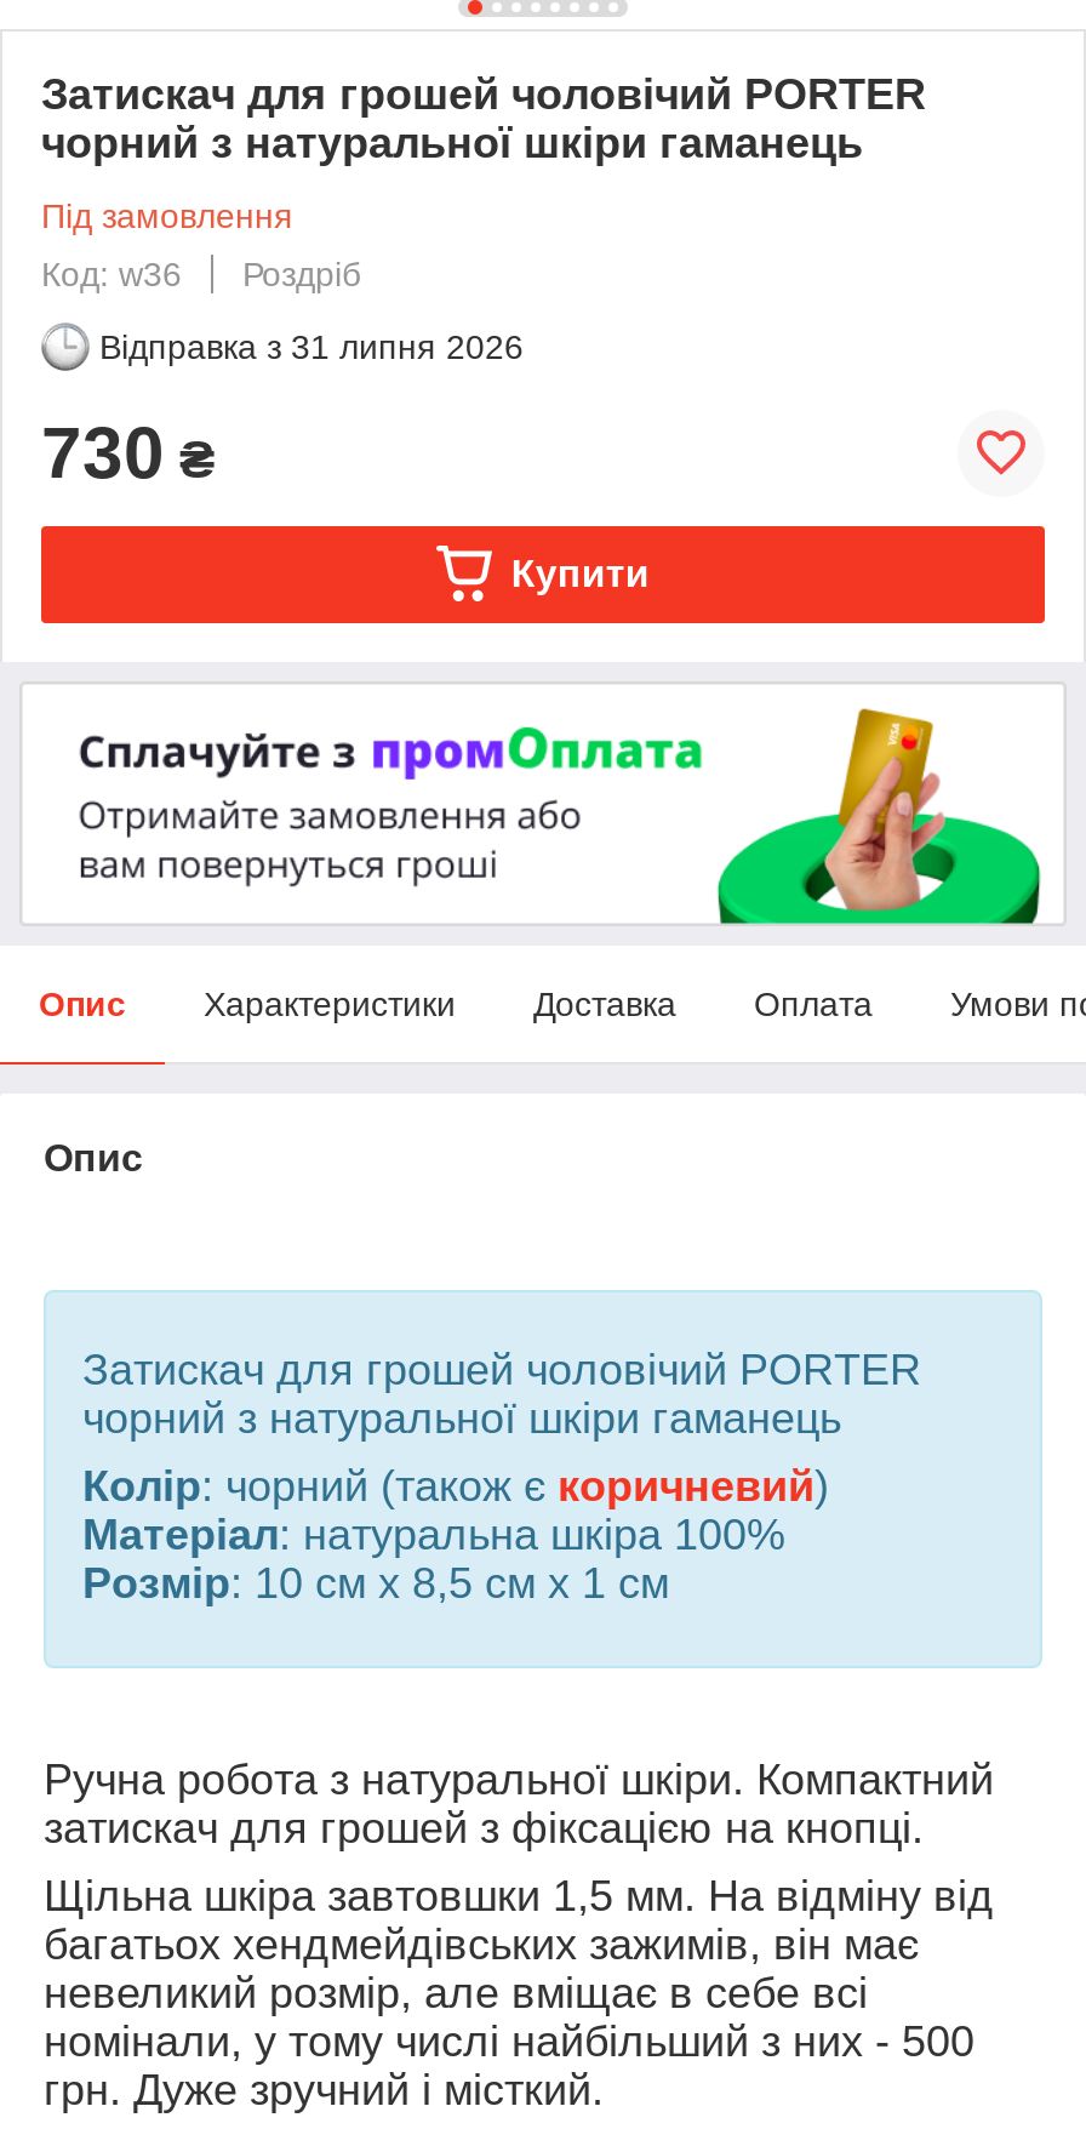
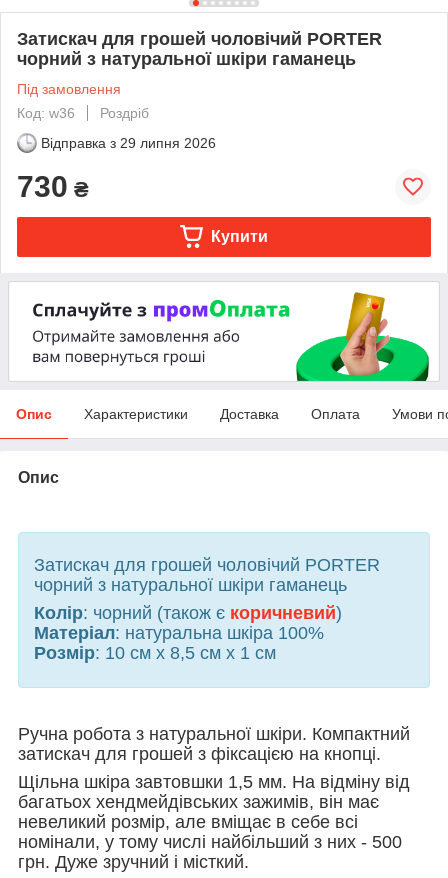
- Відправка з 31 липня 2026
+ Відправка з 29 липня 2026
